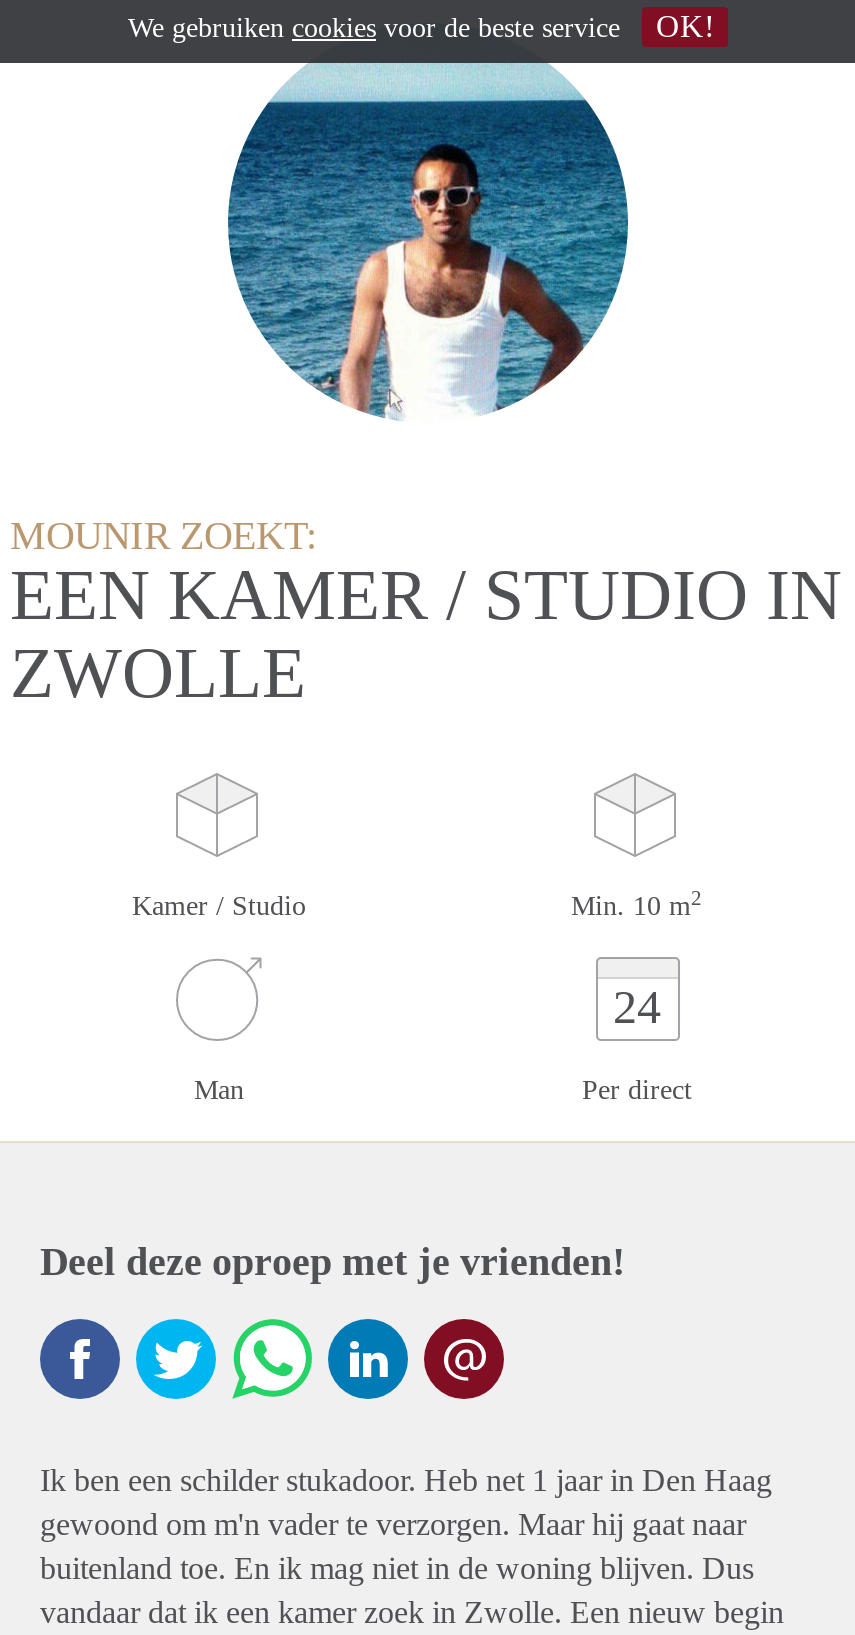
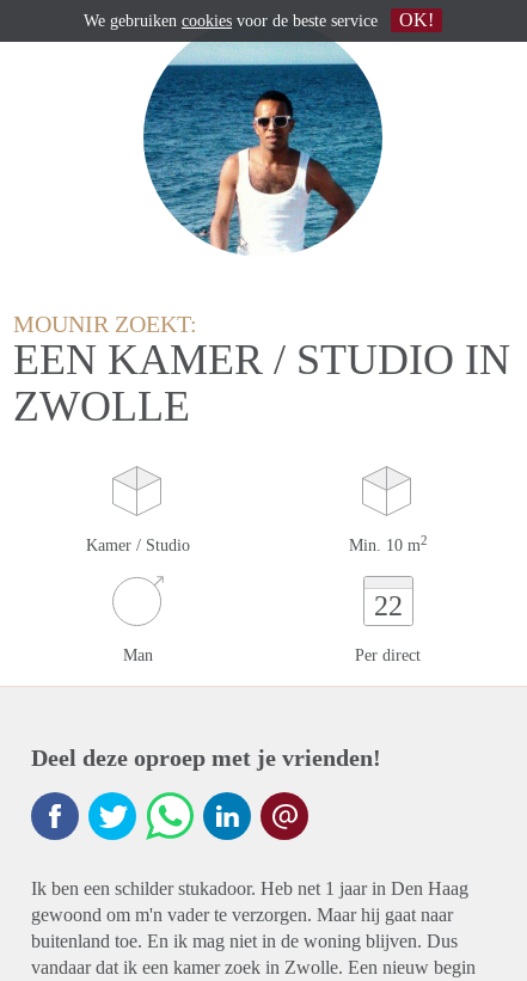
- 24
+ 22
